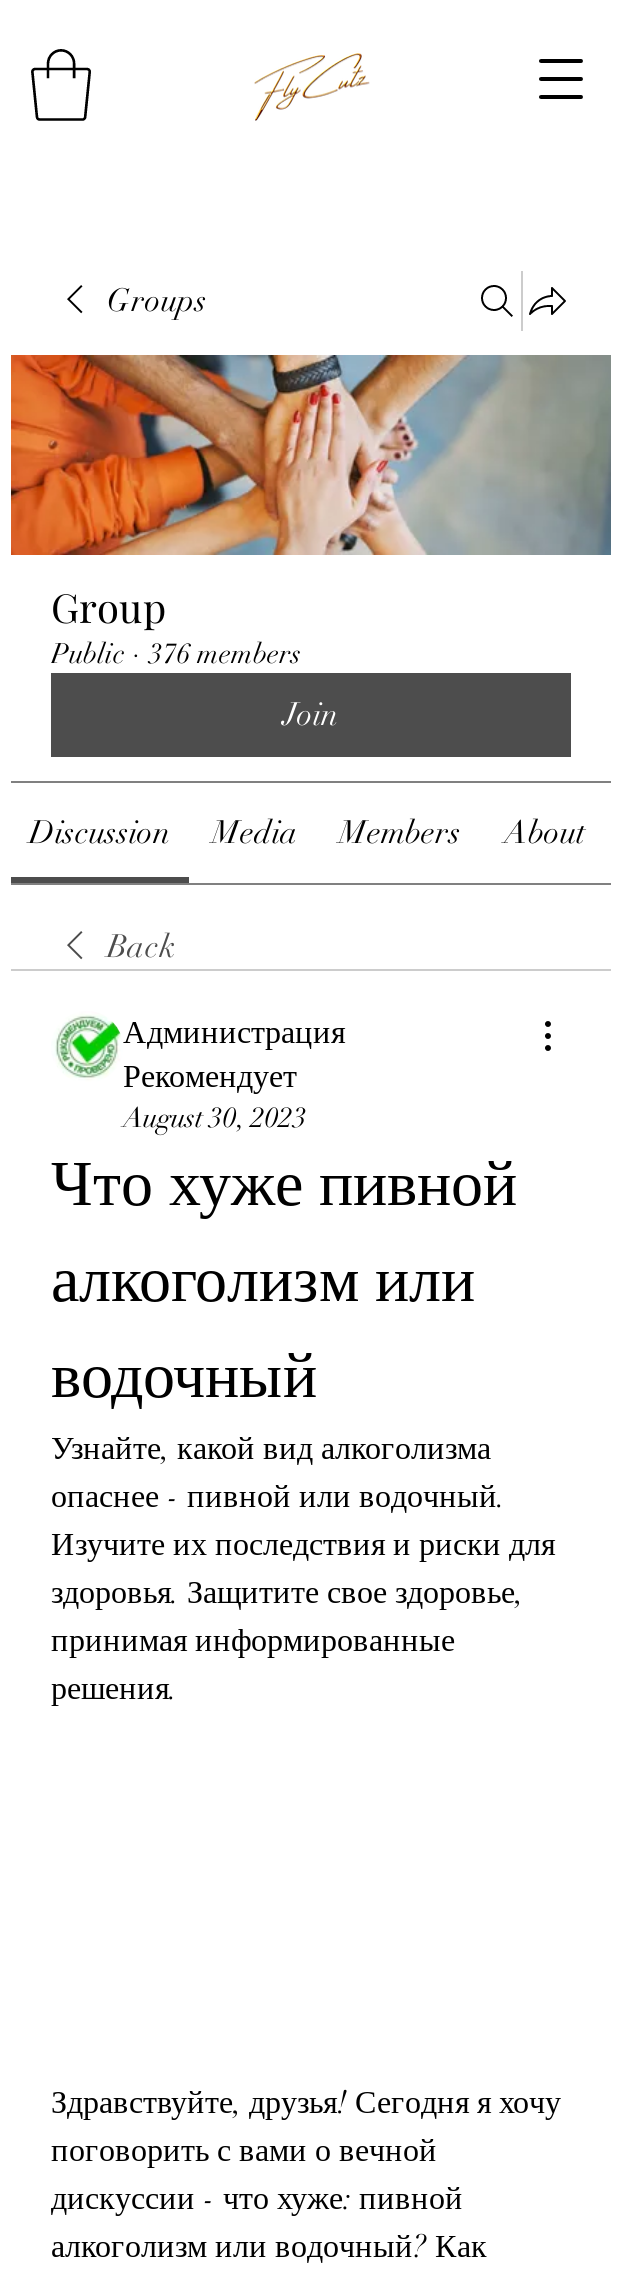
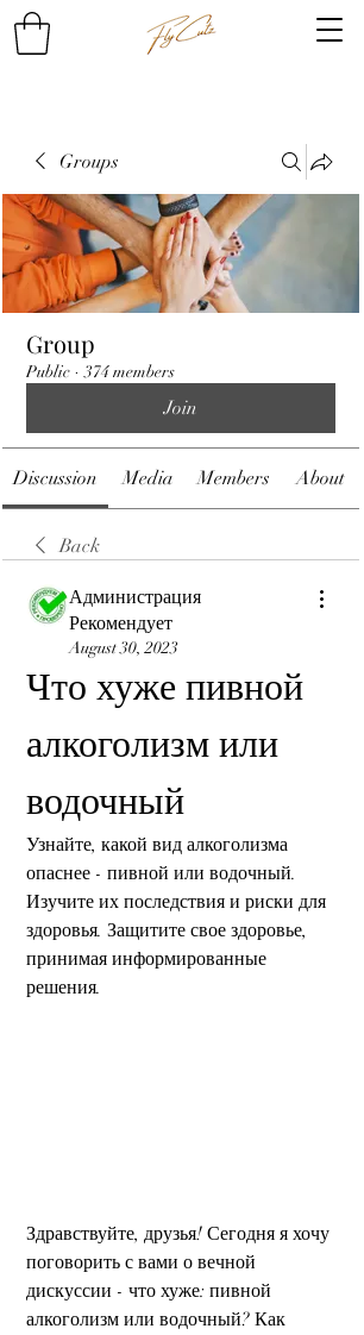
- Public · 376 members
+ Public · 374 members
